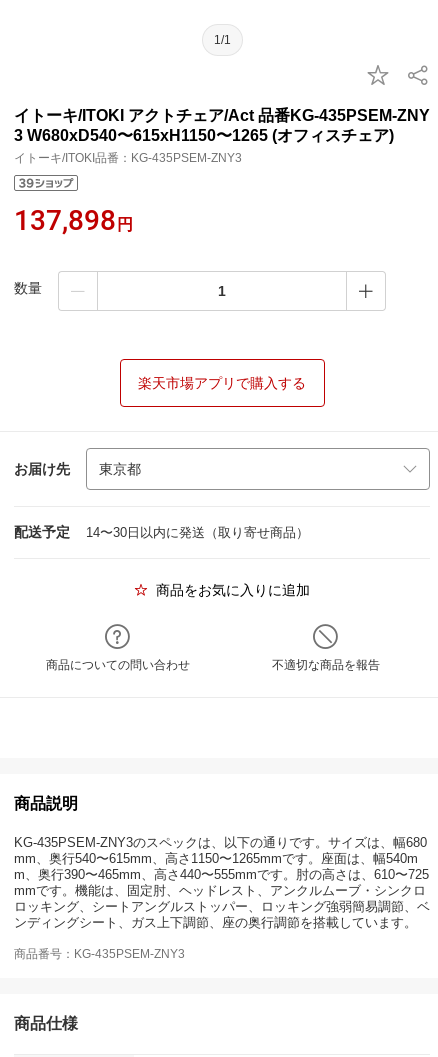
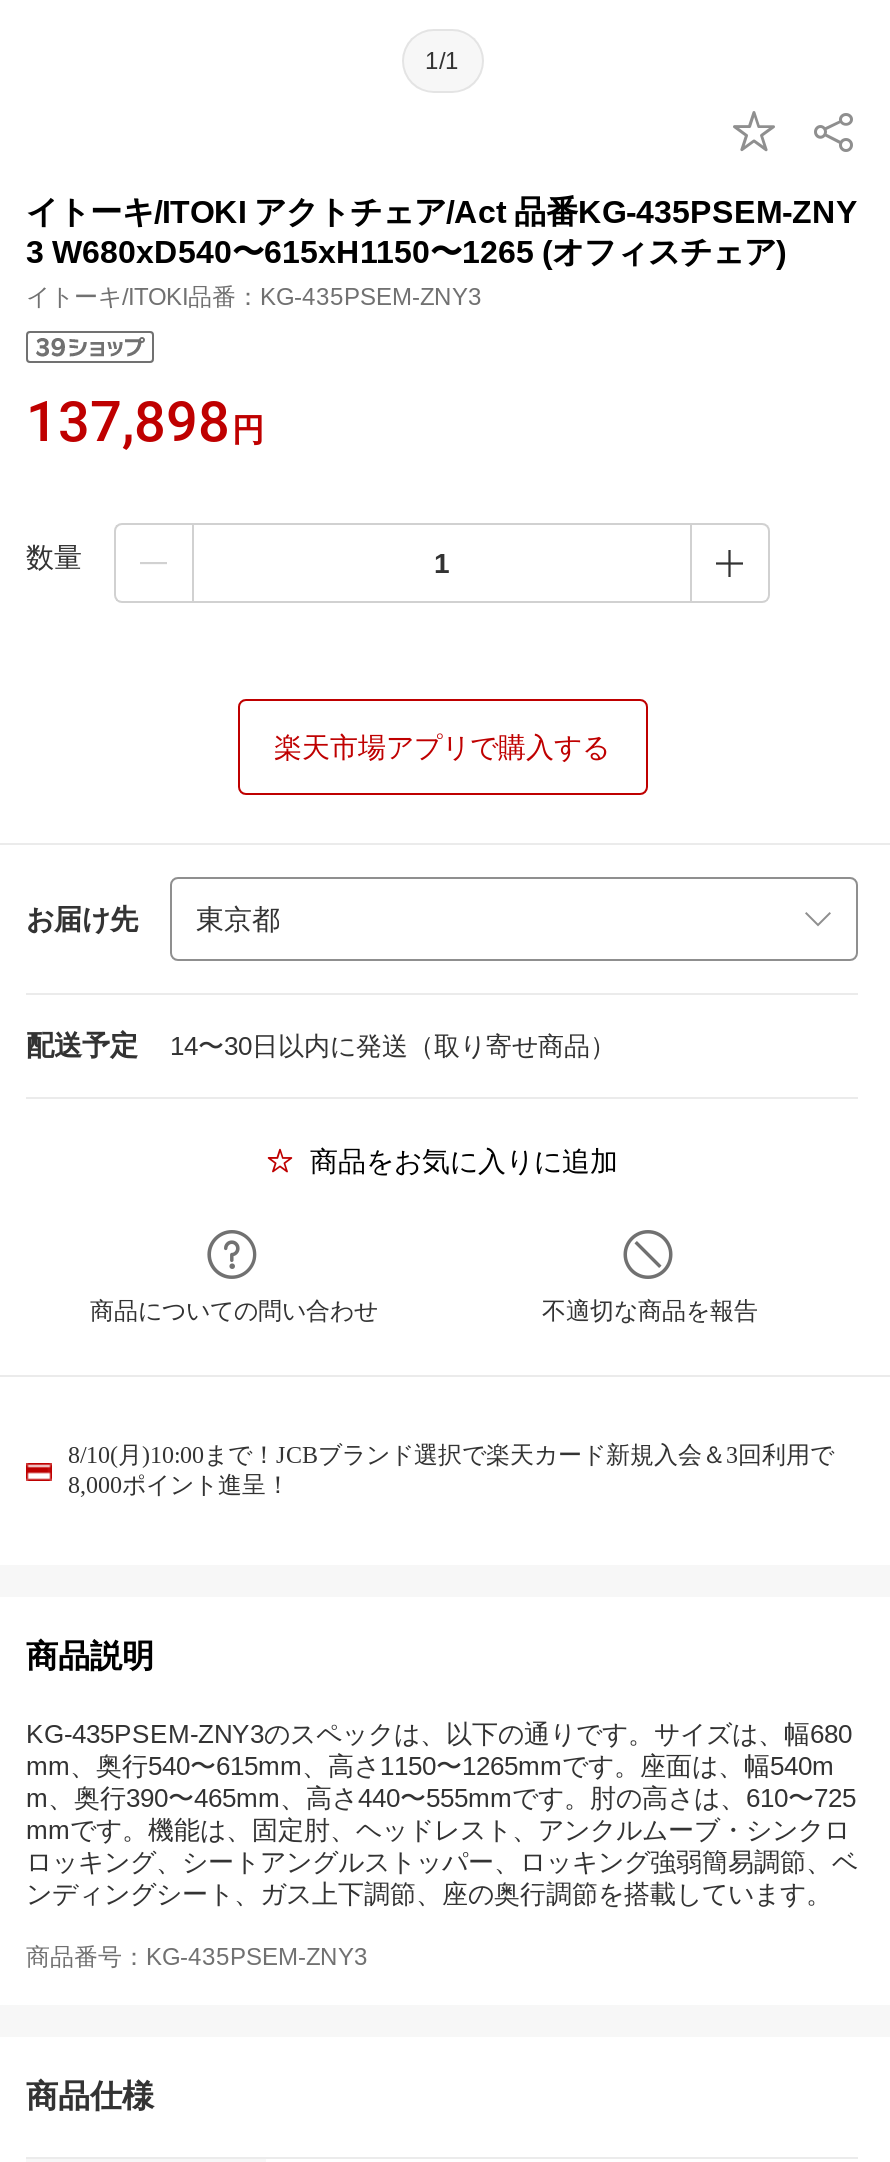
+ 8/10(月)10:00まで！JCBブランド選択で楽天カード新規入会＆3回利用で
+ 8,000ポイント進呈！
